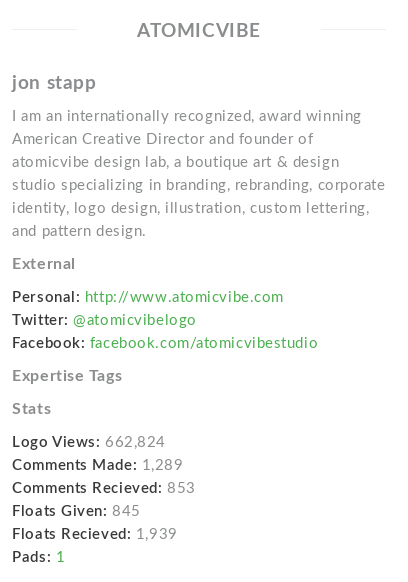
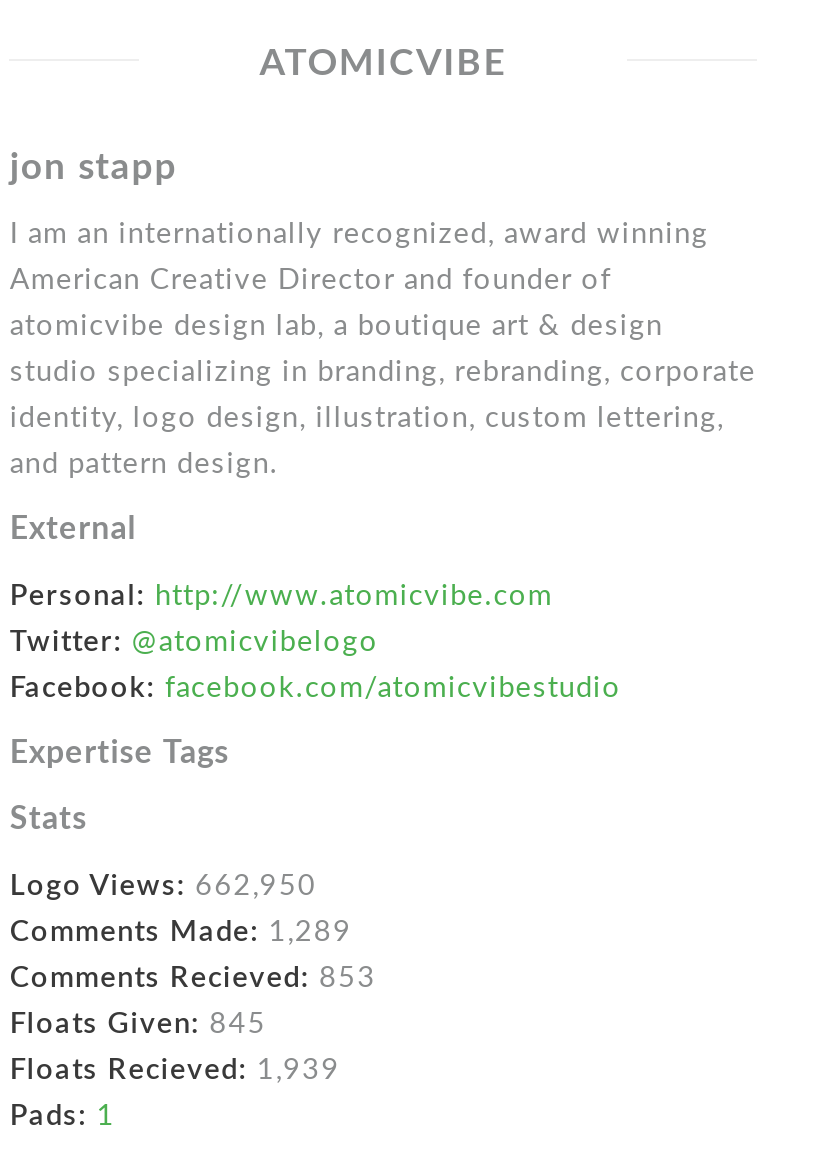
- Logo Views: 662,824
+ Logo Views: 662,950
